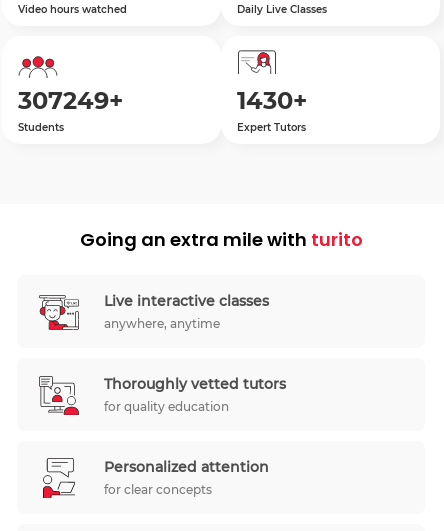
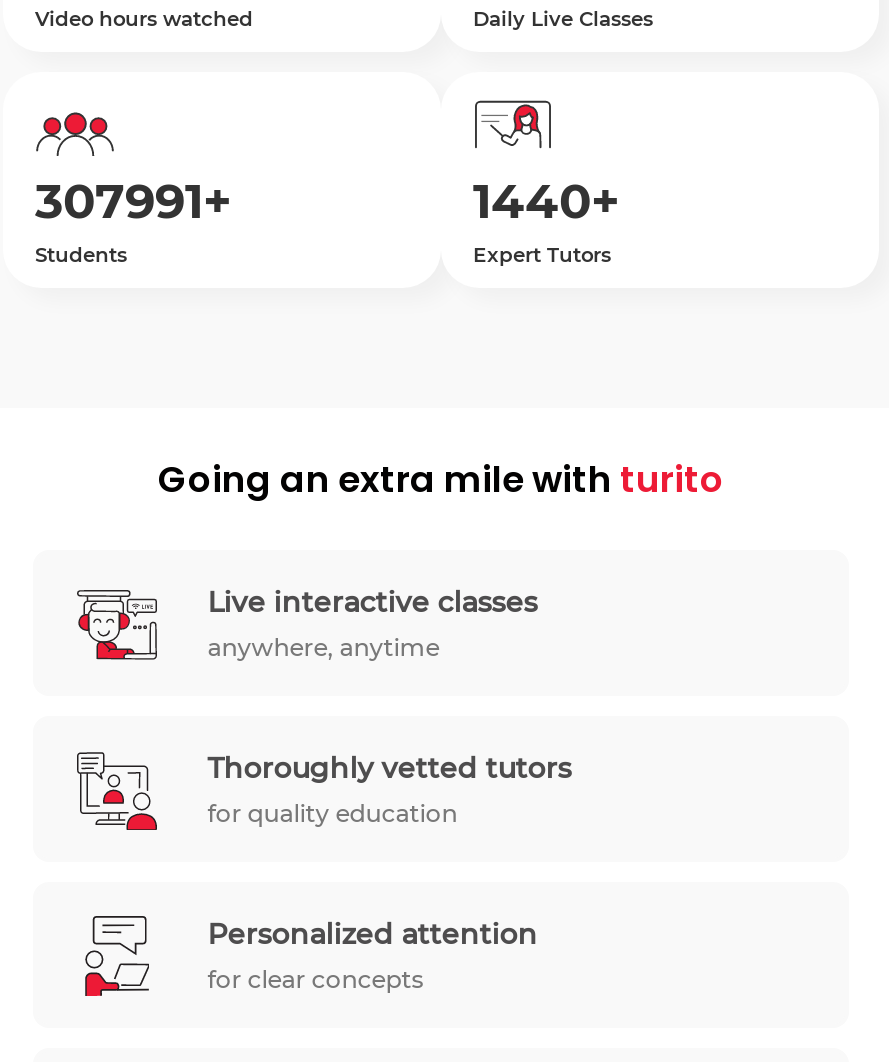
- 307249+
+ 307991+

- 1430+
+ 1440+
